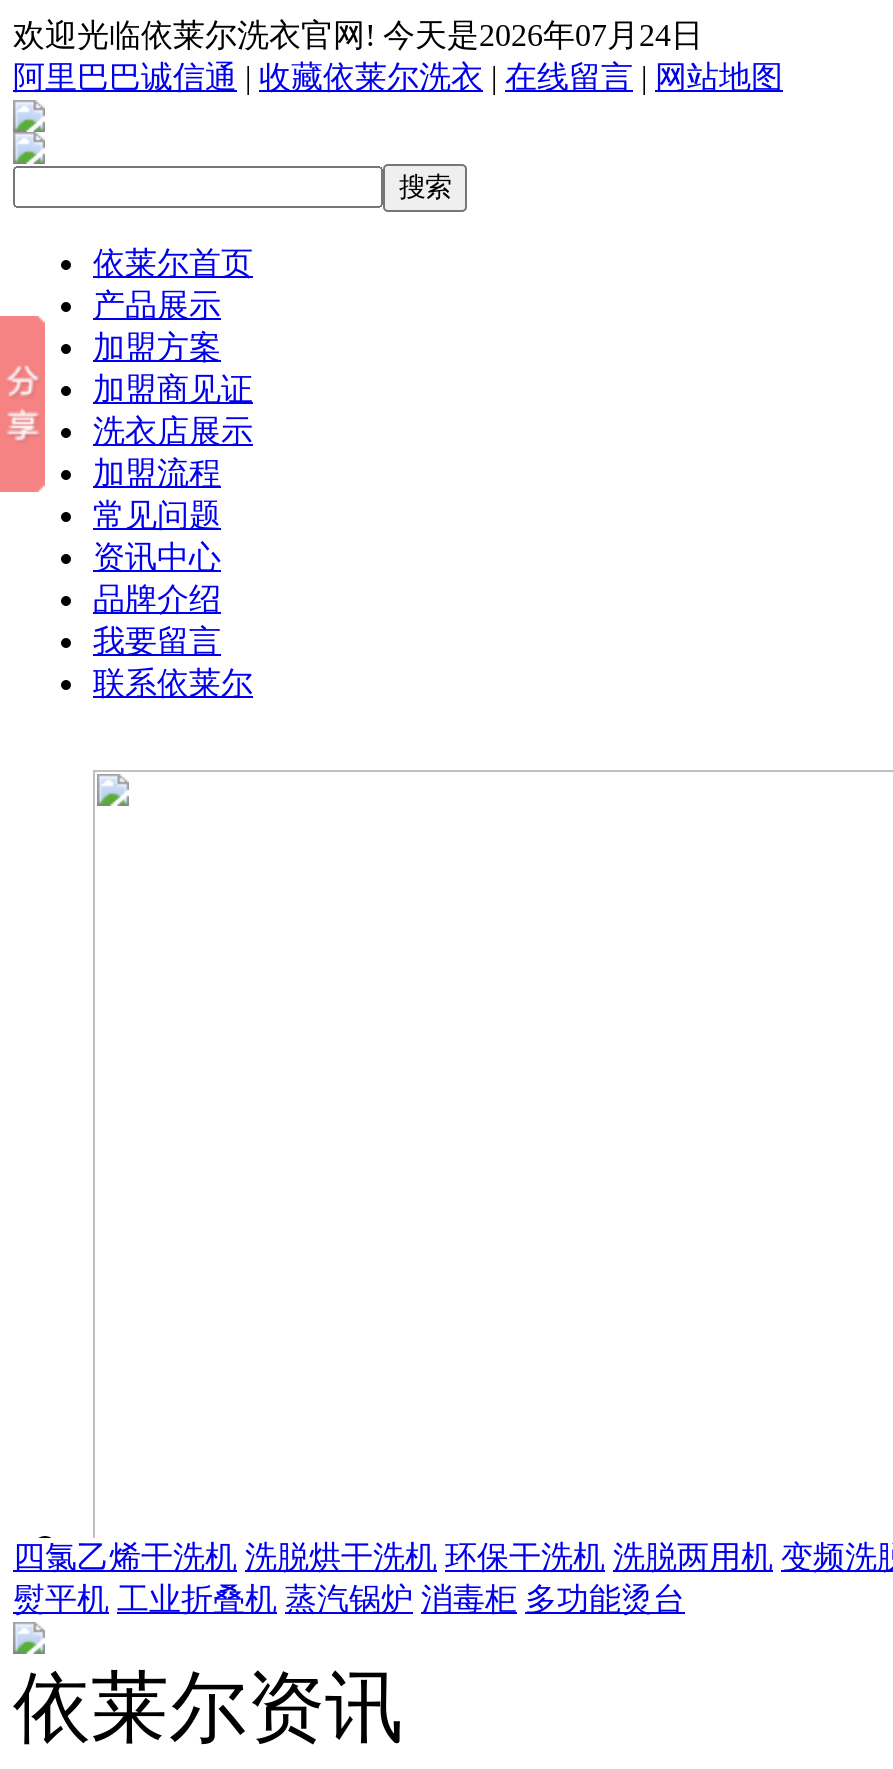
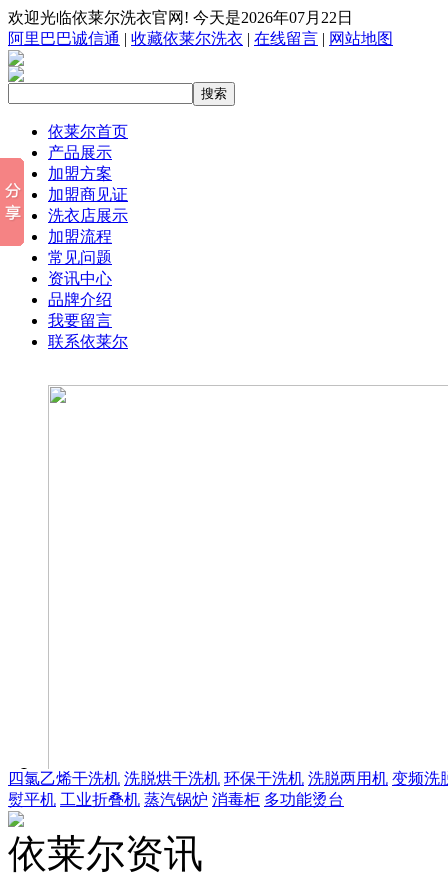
- 欢迎光临依莱尔洗衣官网! 今天是2026年07月24日
+ 欢迎光临依莱尔洗衣官网! 今天是2026年07月22日
